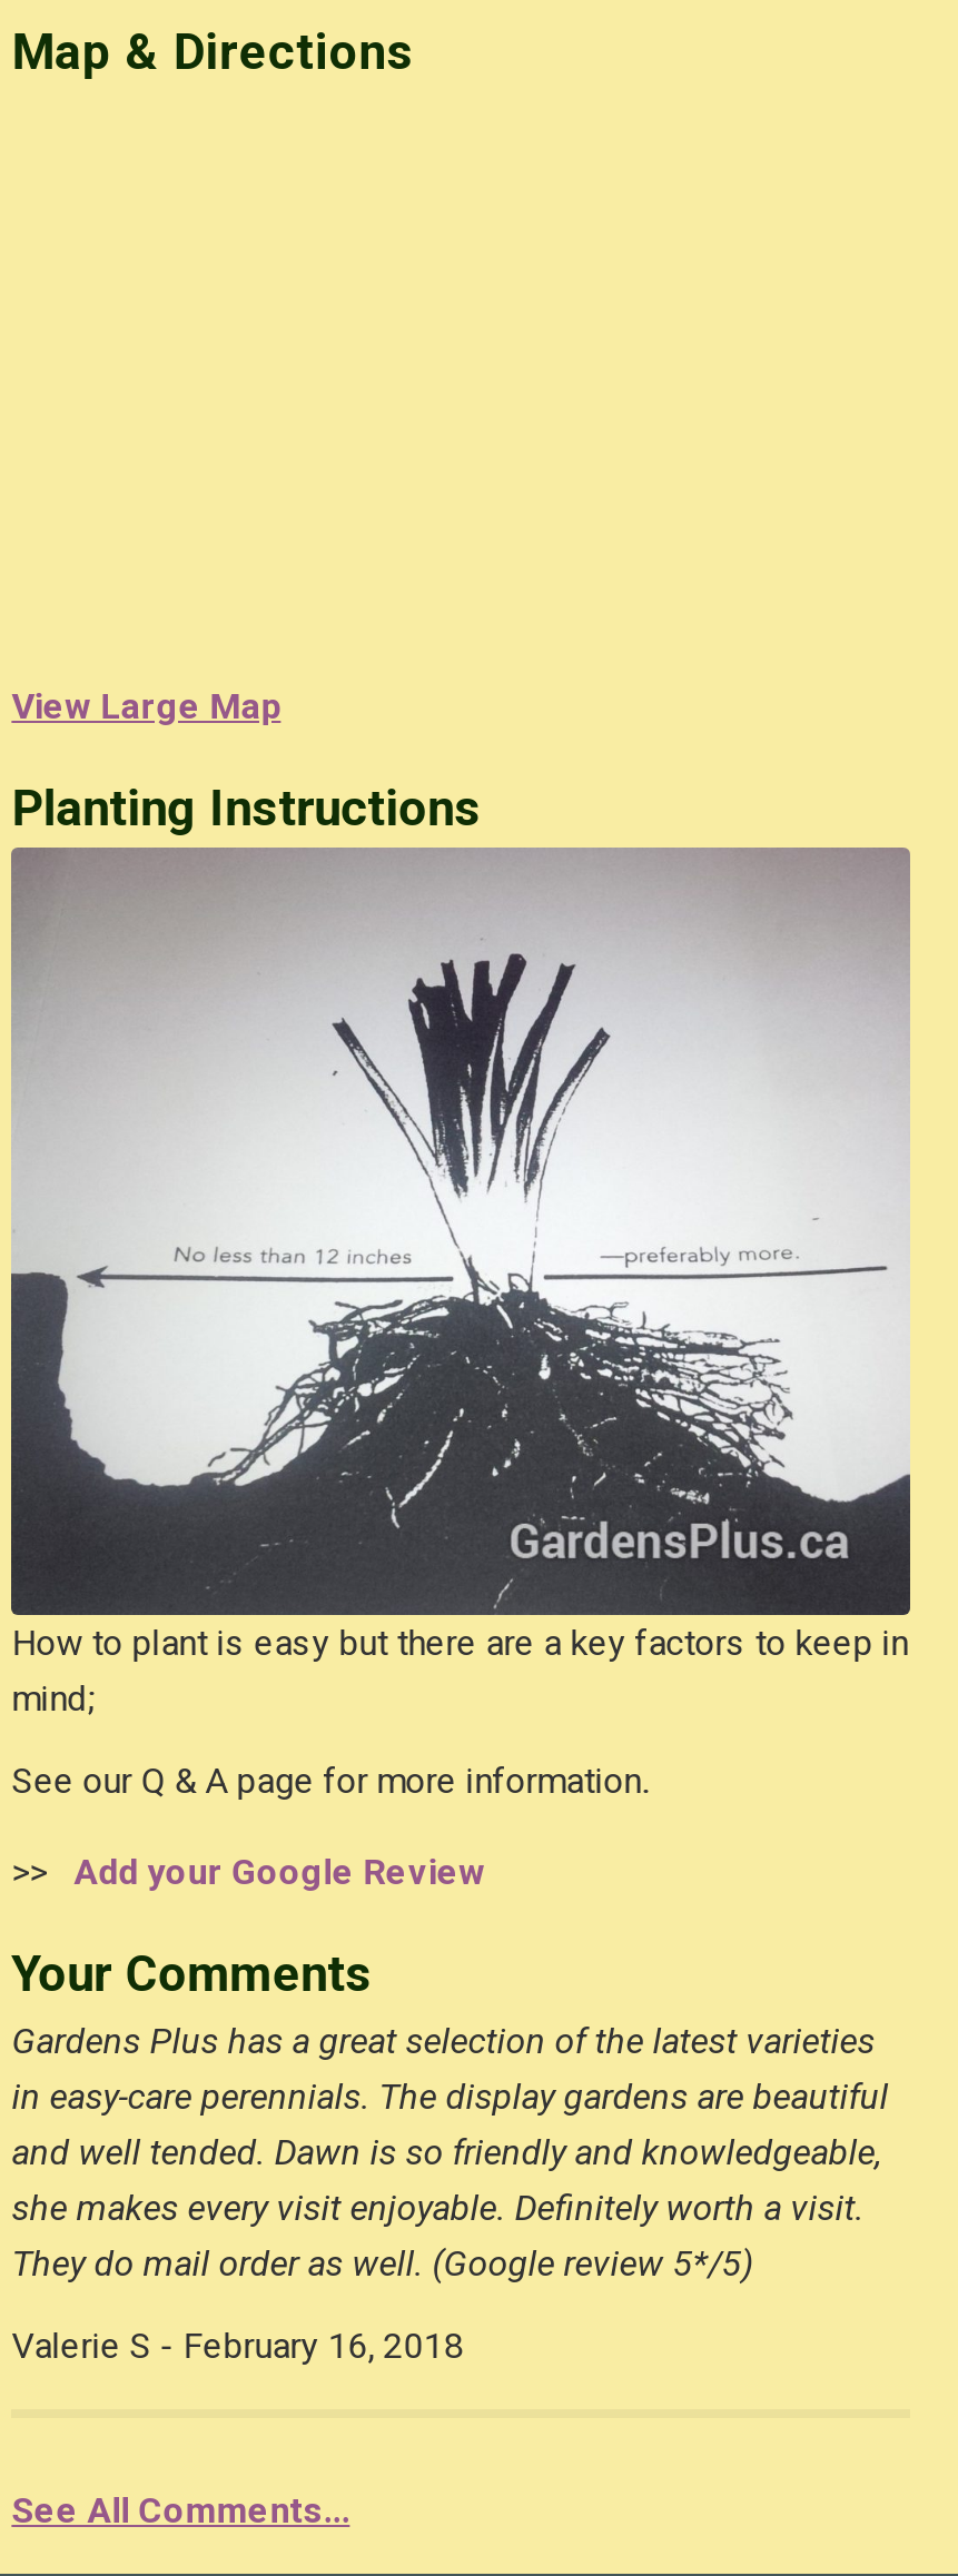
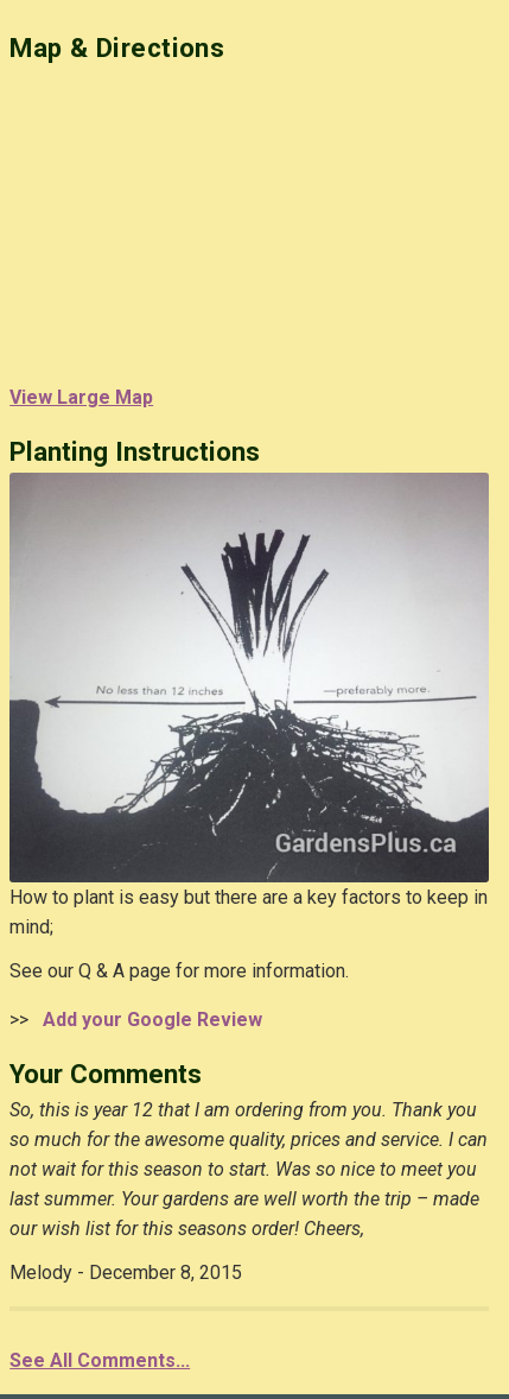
- Gardens Plus has a great selection of the latest varieties
- in easy-care perennials. The display gardens are beautiful
- and well tended. Dawn is so friendly and knowledgeable,
- she makes every visit enjoyable. Definitely worth a visit.
- They do mail order as well. (Google review 5*/5)
+ So, this is year 12 that I am ordering from you. Thank you
+ so much for the awesome quality, prices and service. I can
+ not wait for this season to start. Was so nice to meet you
+ last summer. Your gardens are well worth the trip – made
+ our wish list for this seasons order! Cheers,

- Valerie S - February 16, 2018
+ Melody - December 8, 2015
